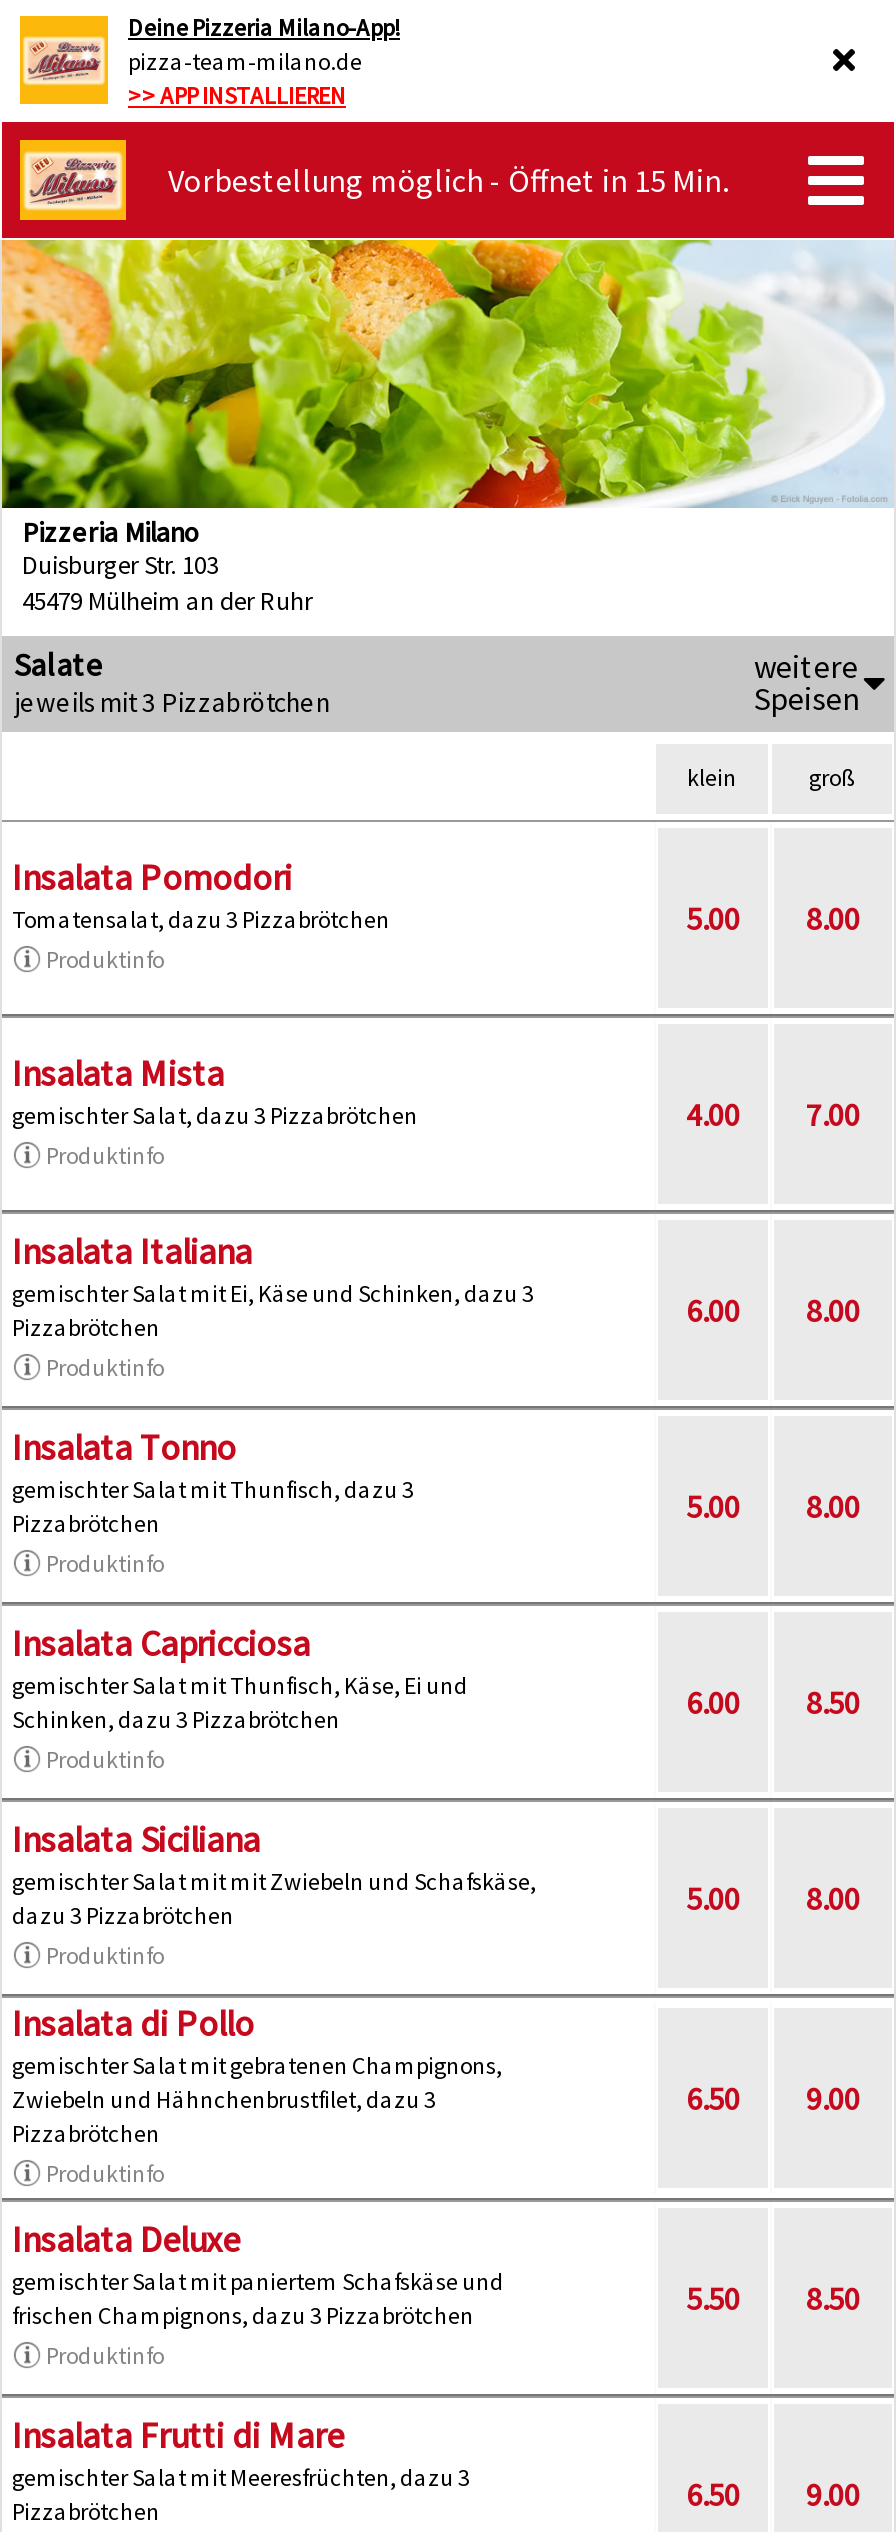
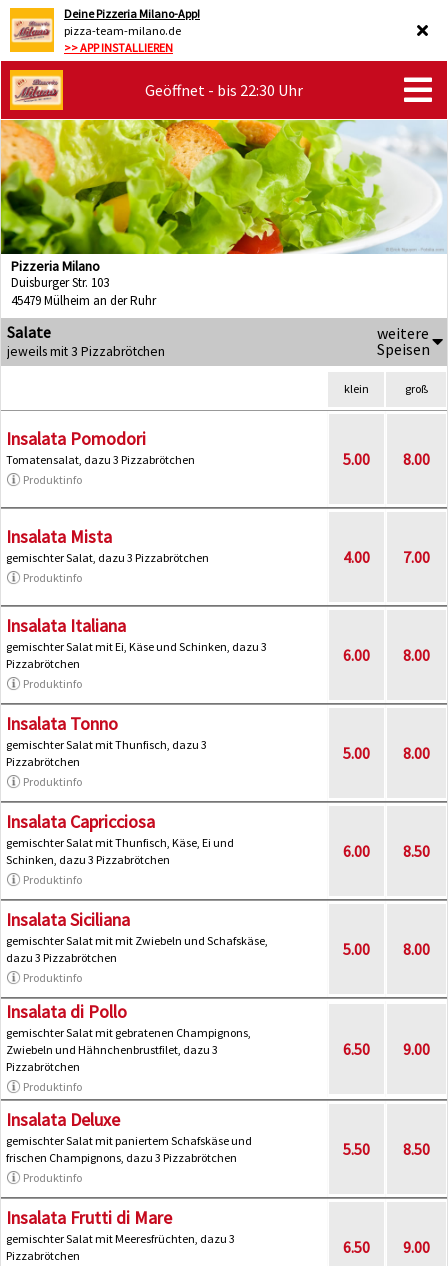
- Vorbestellung möglich - Öffnet in 15 Min.
+ Geöffnet - bis 22:30 Uhr
